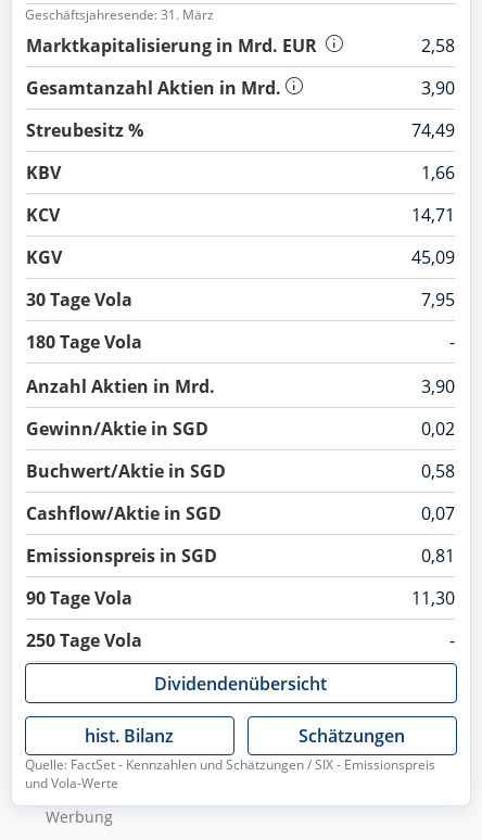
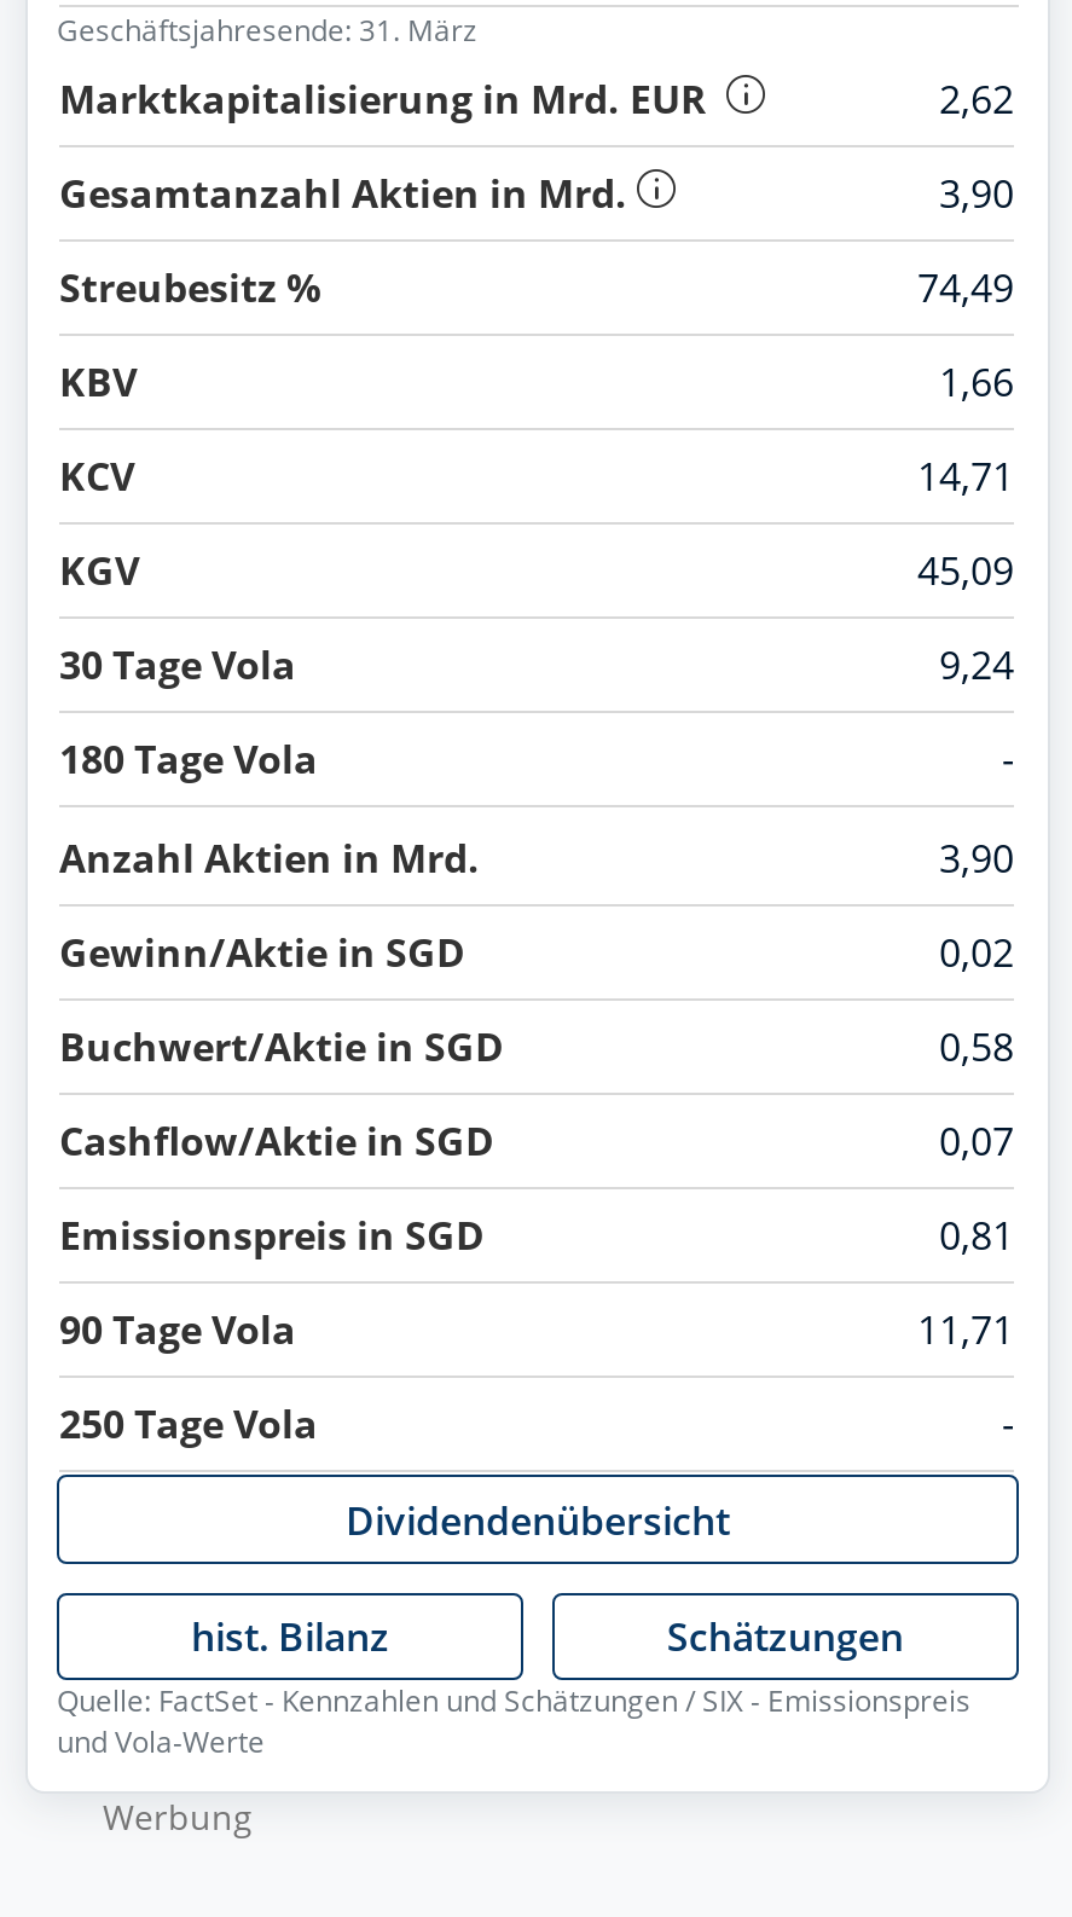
- 2,58
+ 2,62

- 7,95
+ 9,24

- 11,30
+ 11,71
